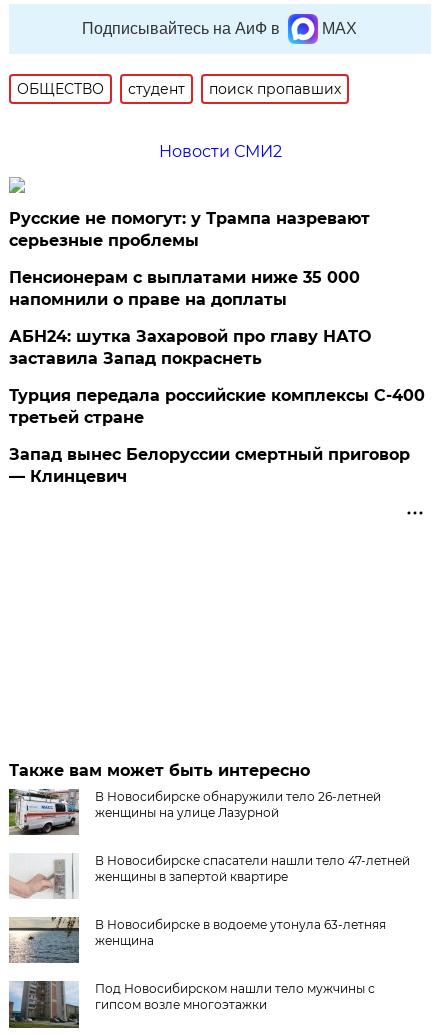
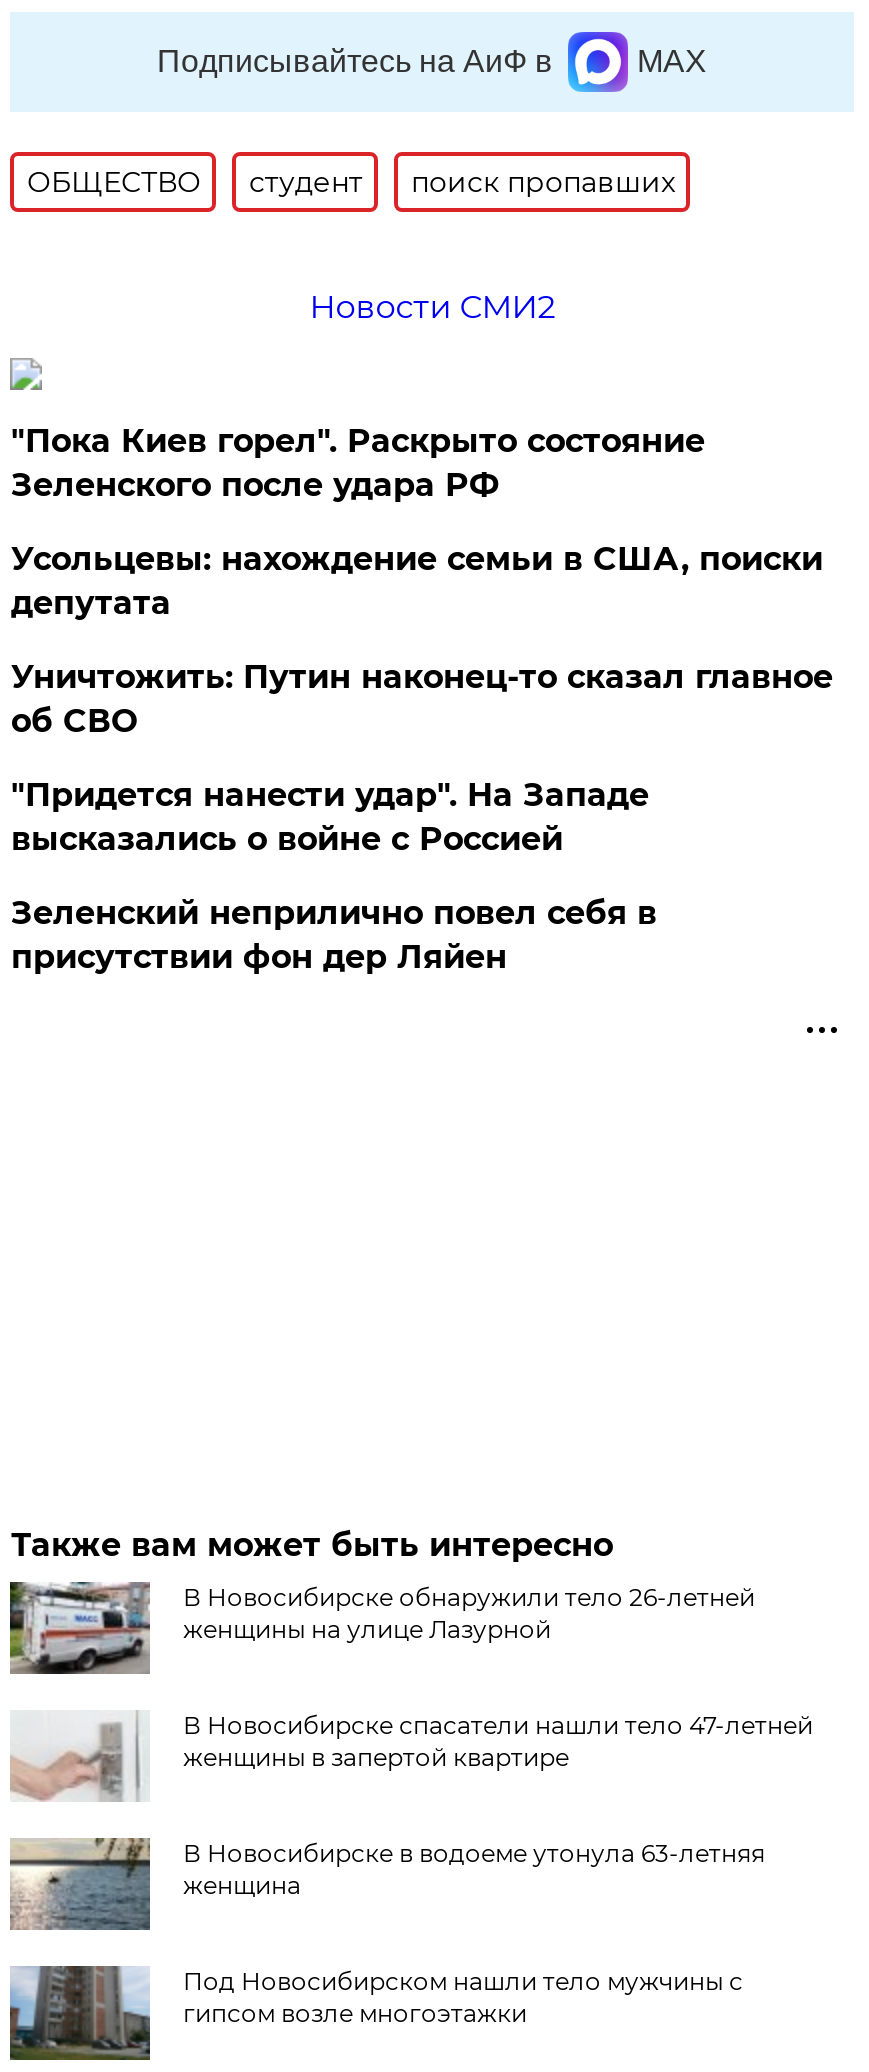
- Русские не помогут: у Трампа назревают
- серьезные проблемы
+ "Пока Киев горел". Раскрыто состояние
+ Зеленского после удара РФ

- Пенсионерам с выплатами ниже 35 000
- напомнили о праве на доплаты
+ Усольцевы: нахождение семьи в США, поиски
+ депутата

- АБН24: шутка Захаровой про главу НАТО
- заставила Запад покраснеть
+ Уничтожить: Путин наконец-то сказал главное
+ об СВО

- Турция передала российские комплексы С-400
- третьей стране
+ "Придется нанести удар". На Западе
+ высказались о войне с Россией

- Запад вынес Белоруссии смертный приговор
- — Клинцевич
+ Зеленский неприлично повел cебя в
+ присутствии фон дер Ляйен
